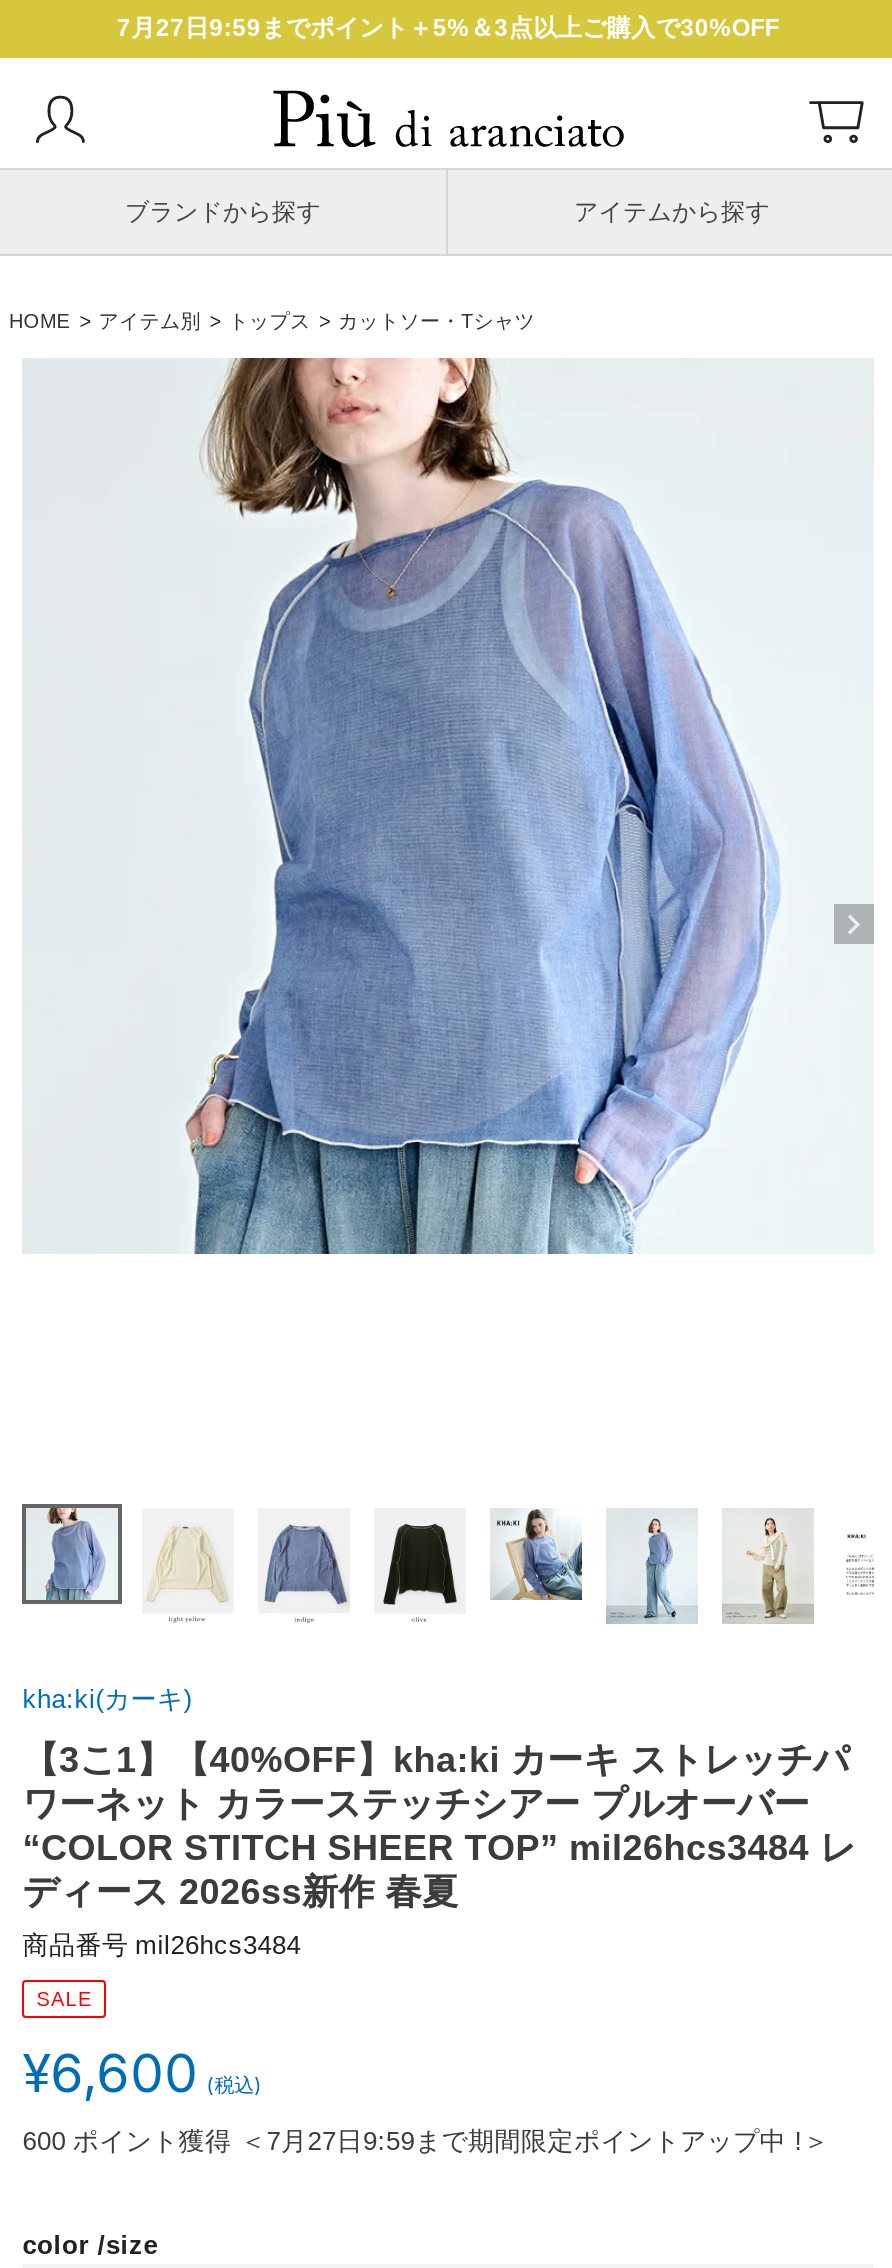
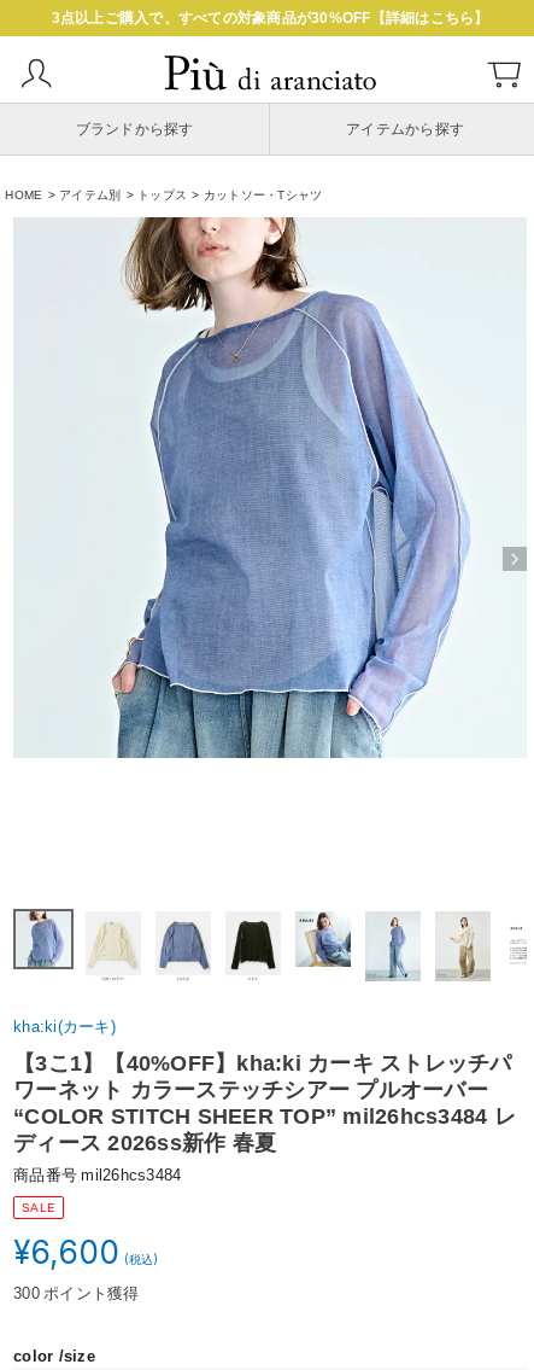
- 7月27日9:59までポイント＋5%＆3点以上ご購入で30%OFF
+ 3点以上ご購入で、すべての対象商品が30%OFF【詳細はこちら】

- 600 ポイント獲得 ＜7月27日9:59まで期間限定ポイントアップ中 !＞
+ 300 ポイント獲得
